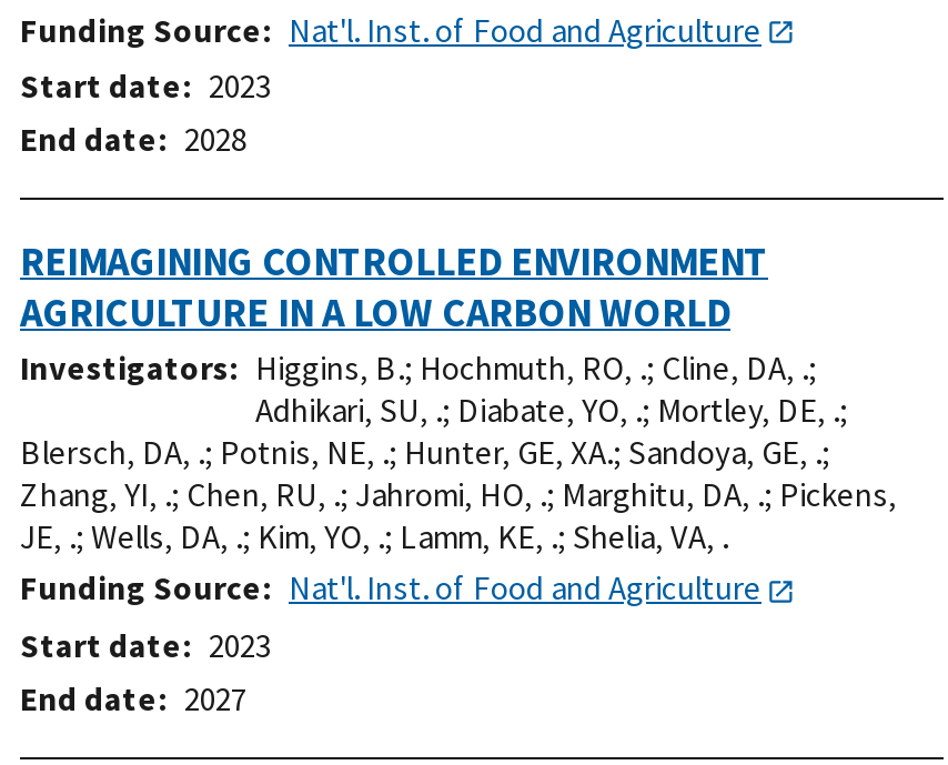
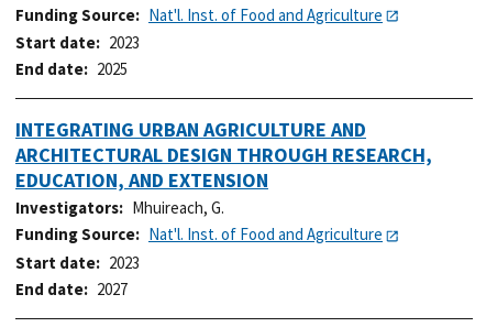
- End date 2028
+ End date 2025

- REIMAGINING CONTROLLED ENVIRONMENT
- AGRICULTURE IN A LOW CARBON WORLD
+ INTEGRATING URBAN AGRICULTURE AND
+ ARCHITECTURAL DESIGN THROUGH RESEARCH,
+ EDUCATION, AND EXTENSION

- Higgins, B.; Hochmuth, RO, .; Cline, DA, .;
- Adhikari, SU, .; Diabate, YO, .; Mortley, DE, .;
- Blersch, DA, .; Potnis, NE, .; Hunter, GE, XA.; Sandoya, GE, .;
- Zhang, YI, .; Chen, RU, .; Jahromi, HO, .; Marghitu, DA, .; Pickens,
- JE, .; Wells, DA, .; Kim, YO, .; Lamm, KE, .; Shelia, VA, .
+ Mhuireach, G.

moved down: Investigators
